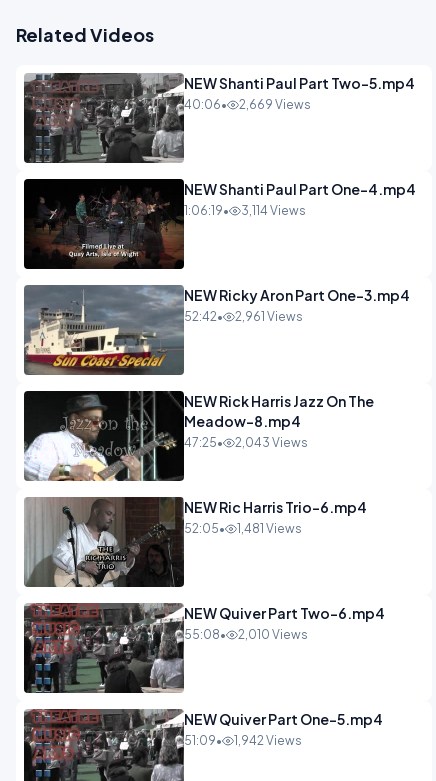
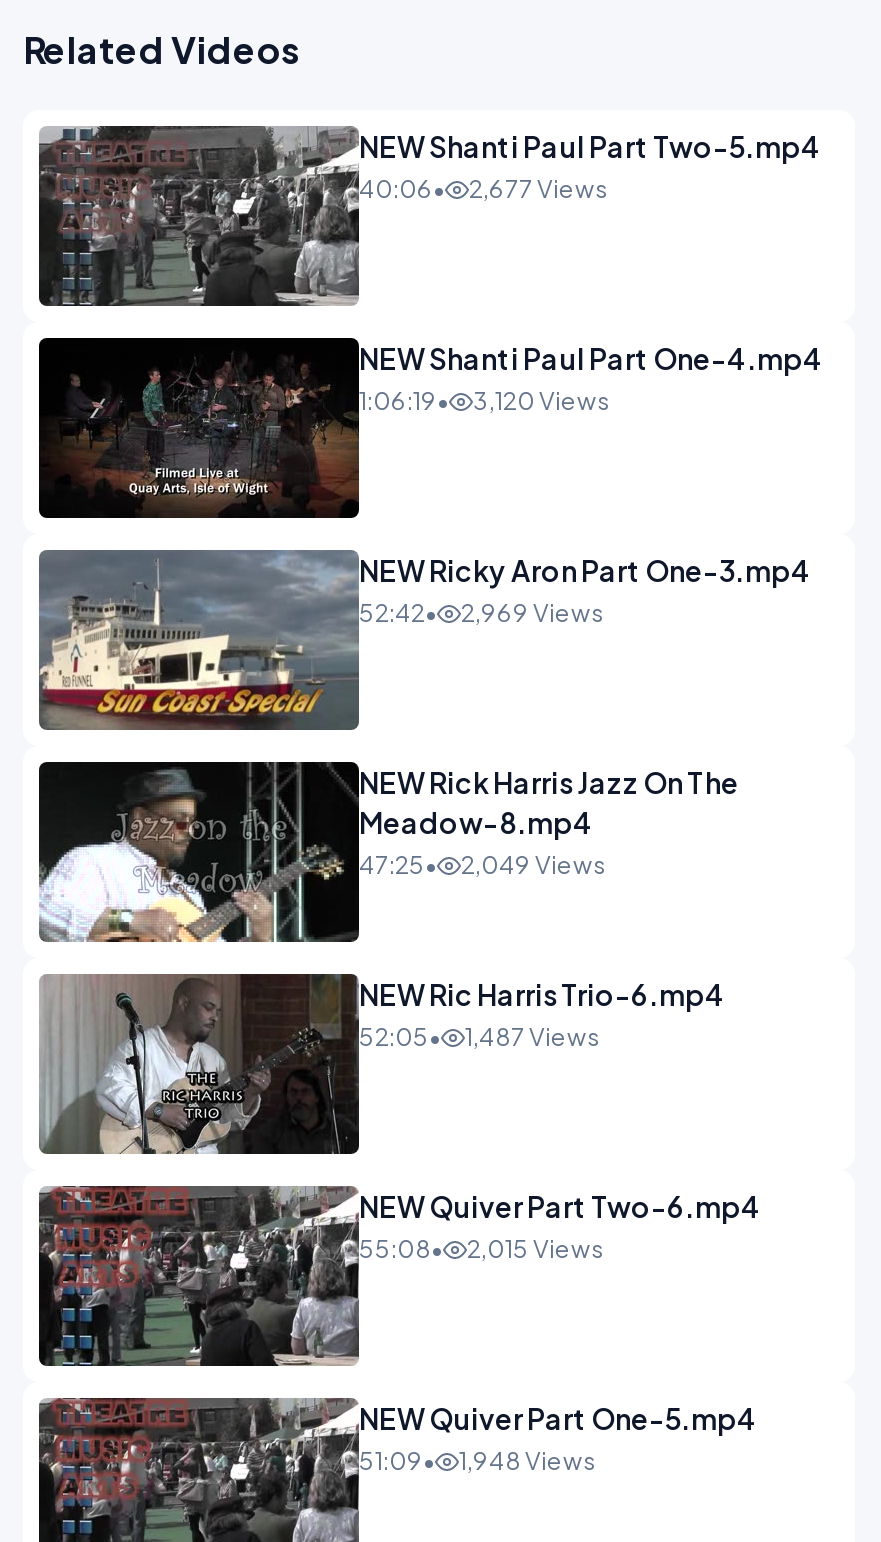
- 40:06• 2,669 Views
+ 40:06• 2,677 Views

- 1:06:19• 3,114 Views
+ 1:06:19• 3,120 Views

- 52:42• 2,961 Views
+ 52:42• 2,969 Views

- 47:25• 2,043 Views
+ 47:25• 2,049 Views

- 52:05• 1,481 Views
+ 52:05• 1,487 Views

- 55:08• 2,010 Views
+ 55:08• 2,015 Views

- 51:09• 1,942 Views
+ 51:09• 1,948 Views
